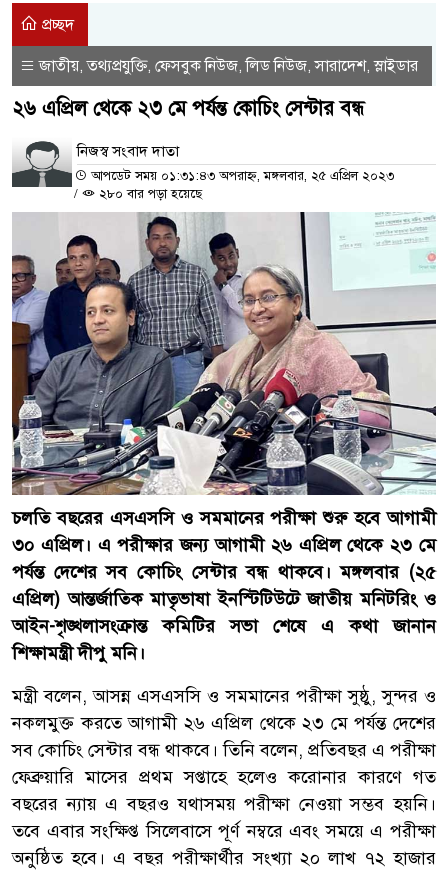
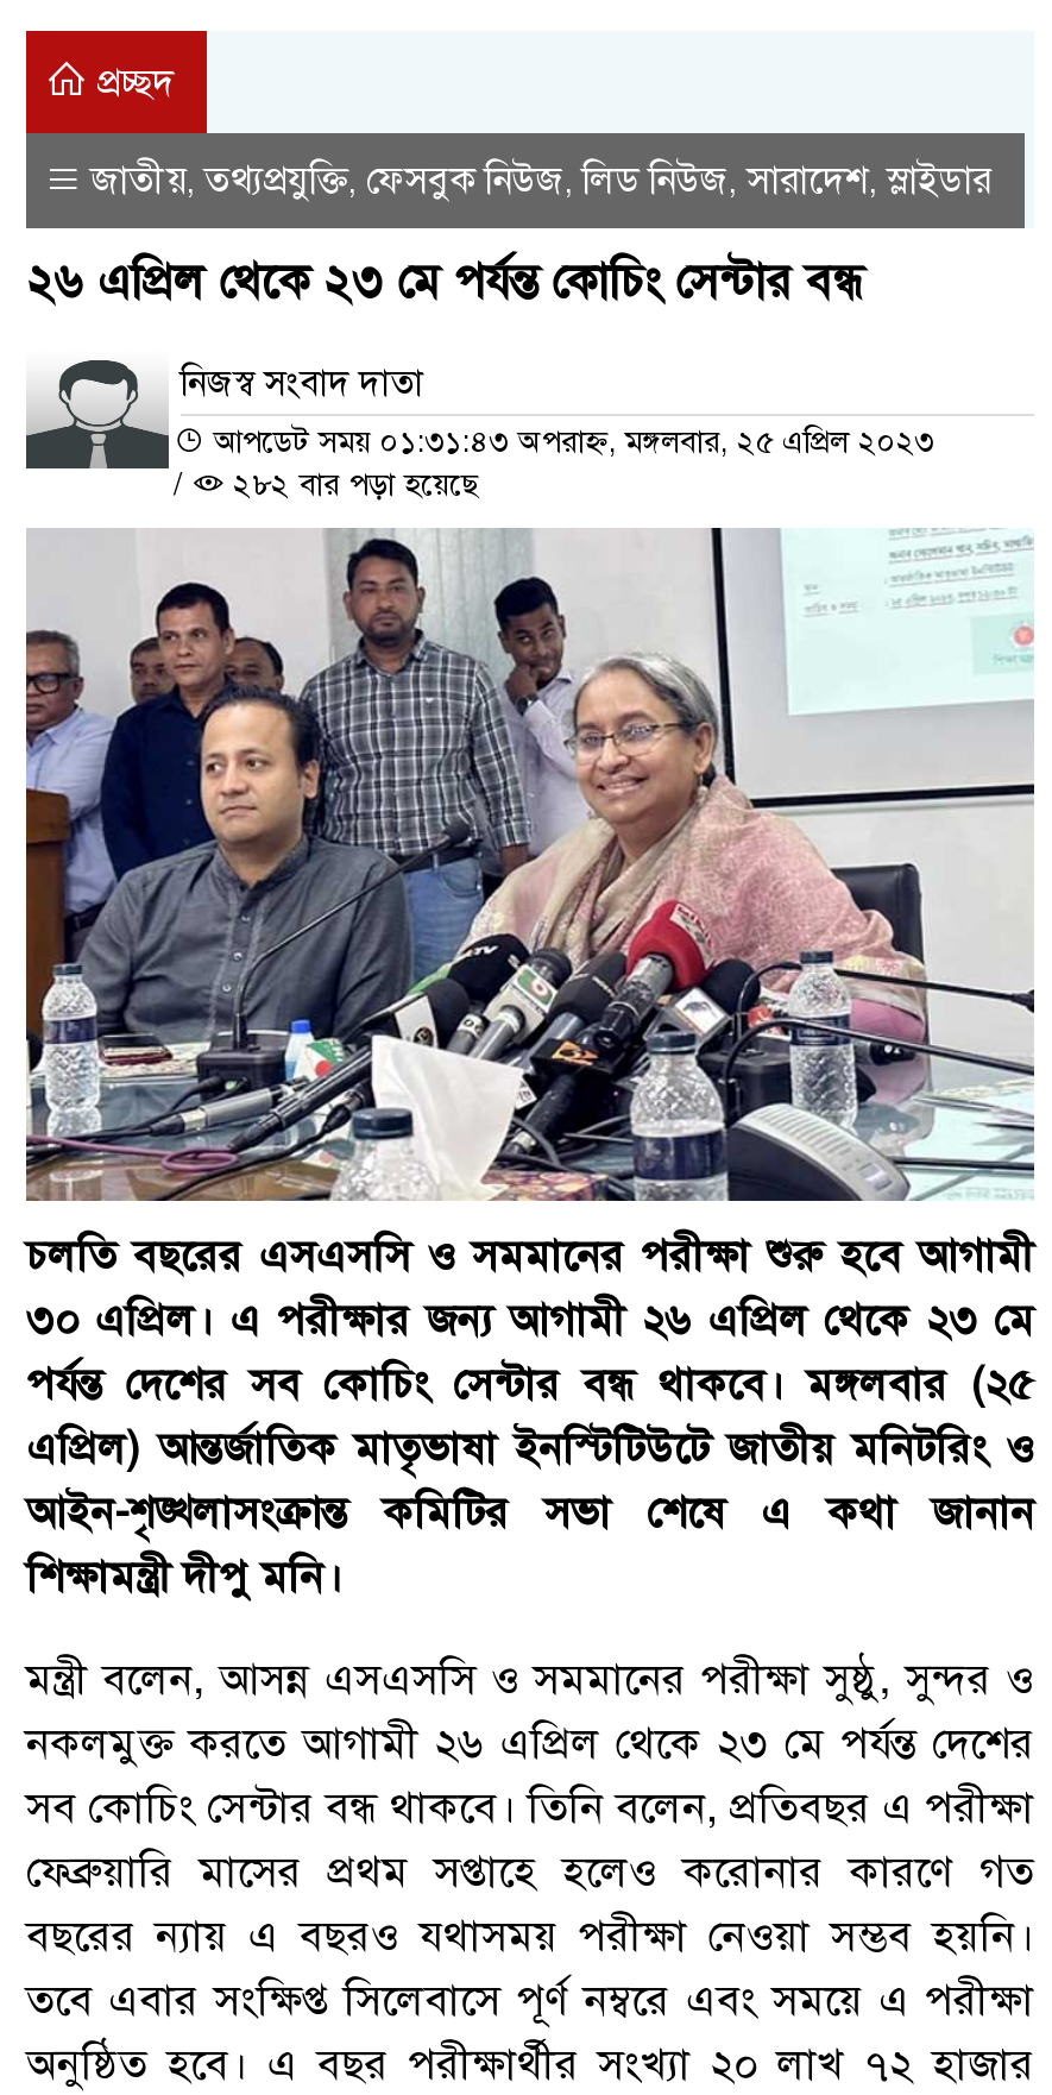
- ২৮০ বার পড়া হয়েছে
+ ২৮২ বার পড়া হয়েছে
